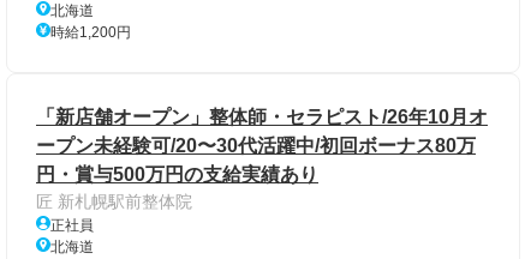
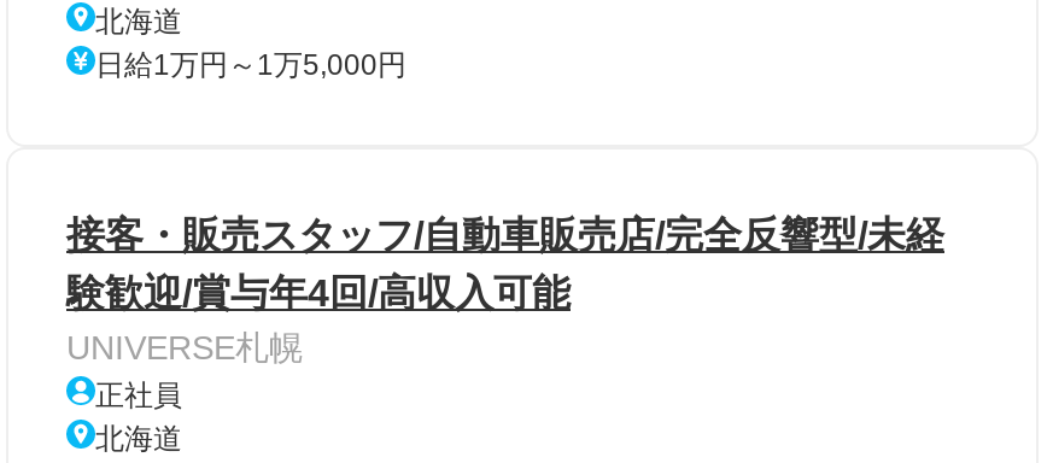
- 時給1,200円
+ 日給1万円～1万5,000円

- 「新店舗オープン」整体師・セラピスト/26年10月オ
- ープン未経験可/20〜30代活躍中/初回ボーナス80万
- 円・賞与500万円の支給実績あり
- 匠 新札幌駅前整体院
+ 接客・販売スタッフ/自動車販売店/完全反響型/未経
+ 験歓迎/賞与年4回/高収入可能
+ UNIVERSE札幌
